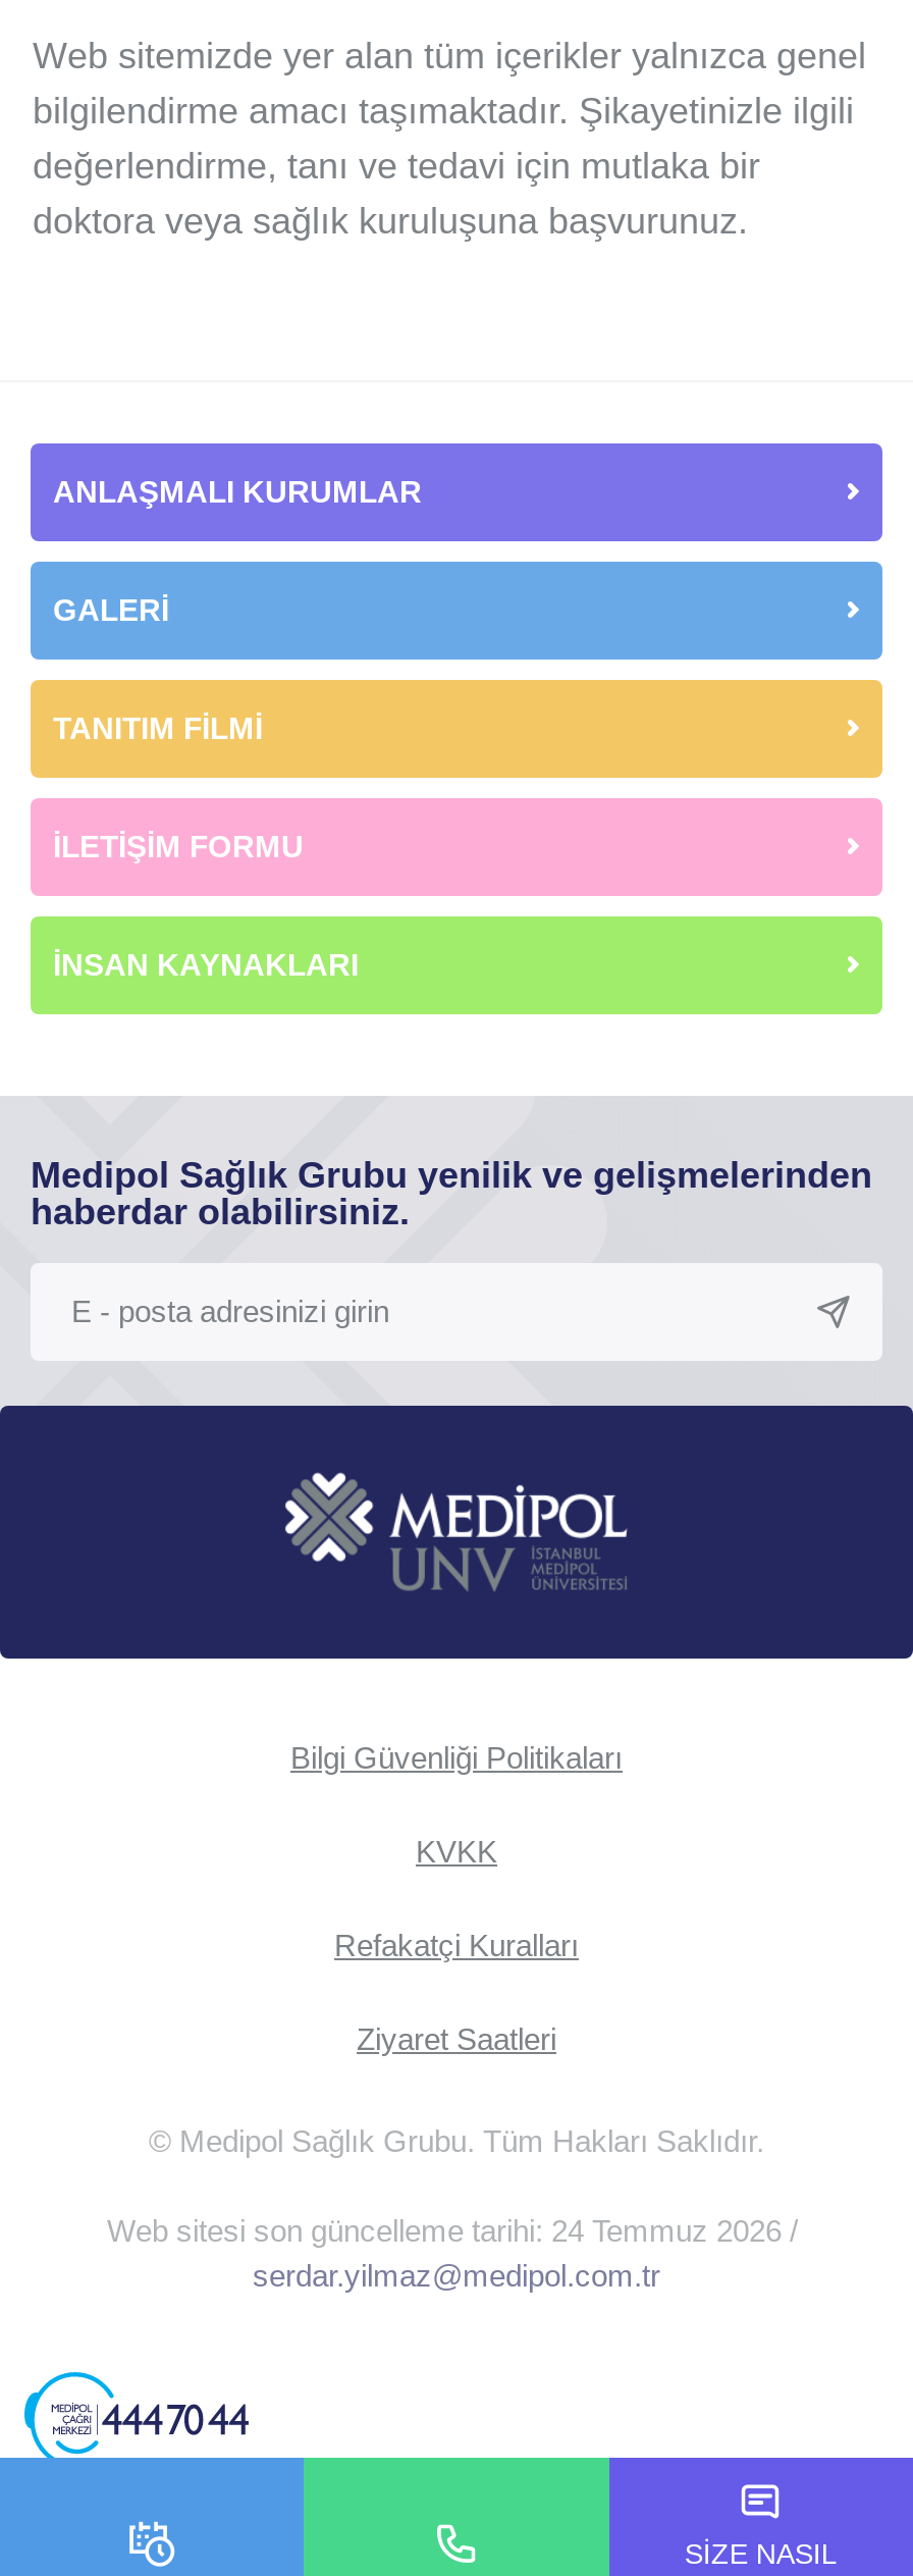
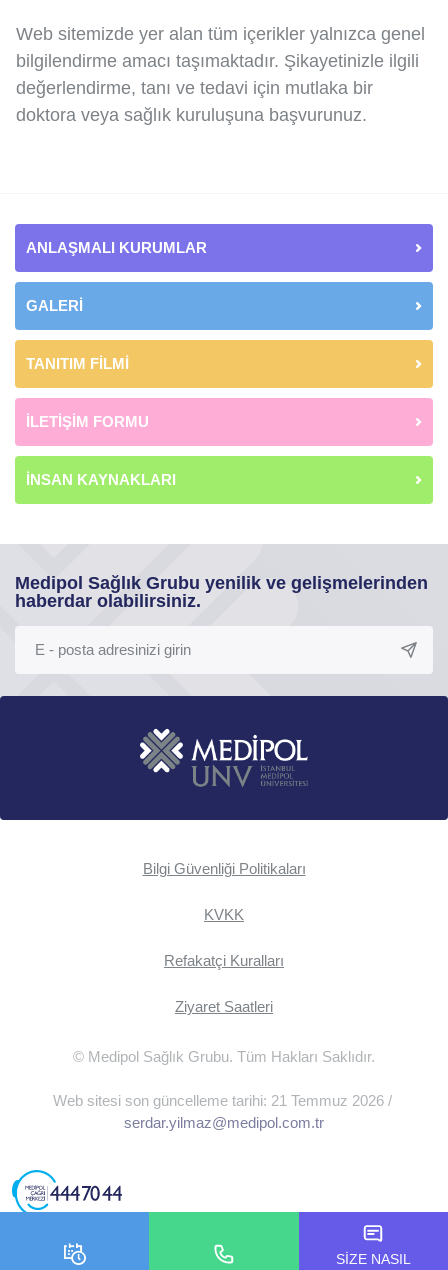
- Web sitesi son güncelleme tarihi: 24 Temmuz 2026 /
+ Web sitesi son güncelleme tarihi: 21 Temmuz 2026 /
